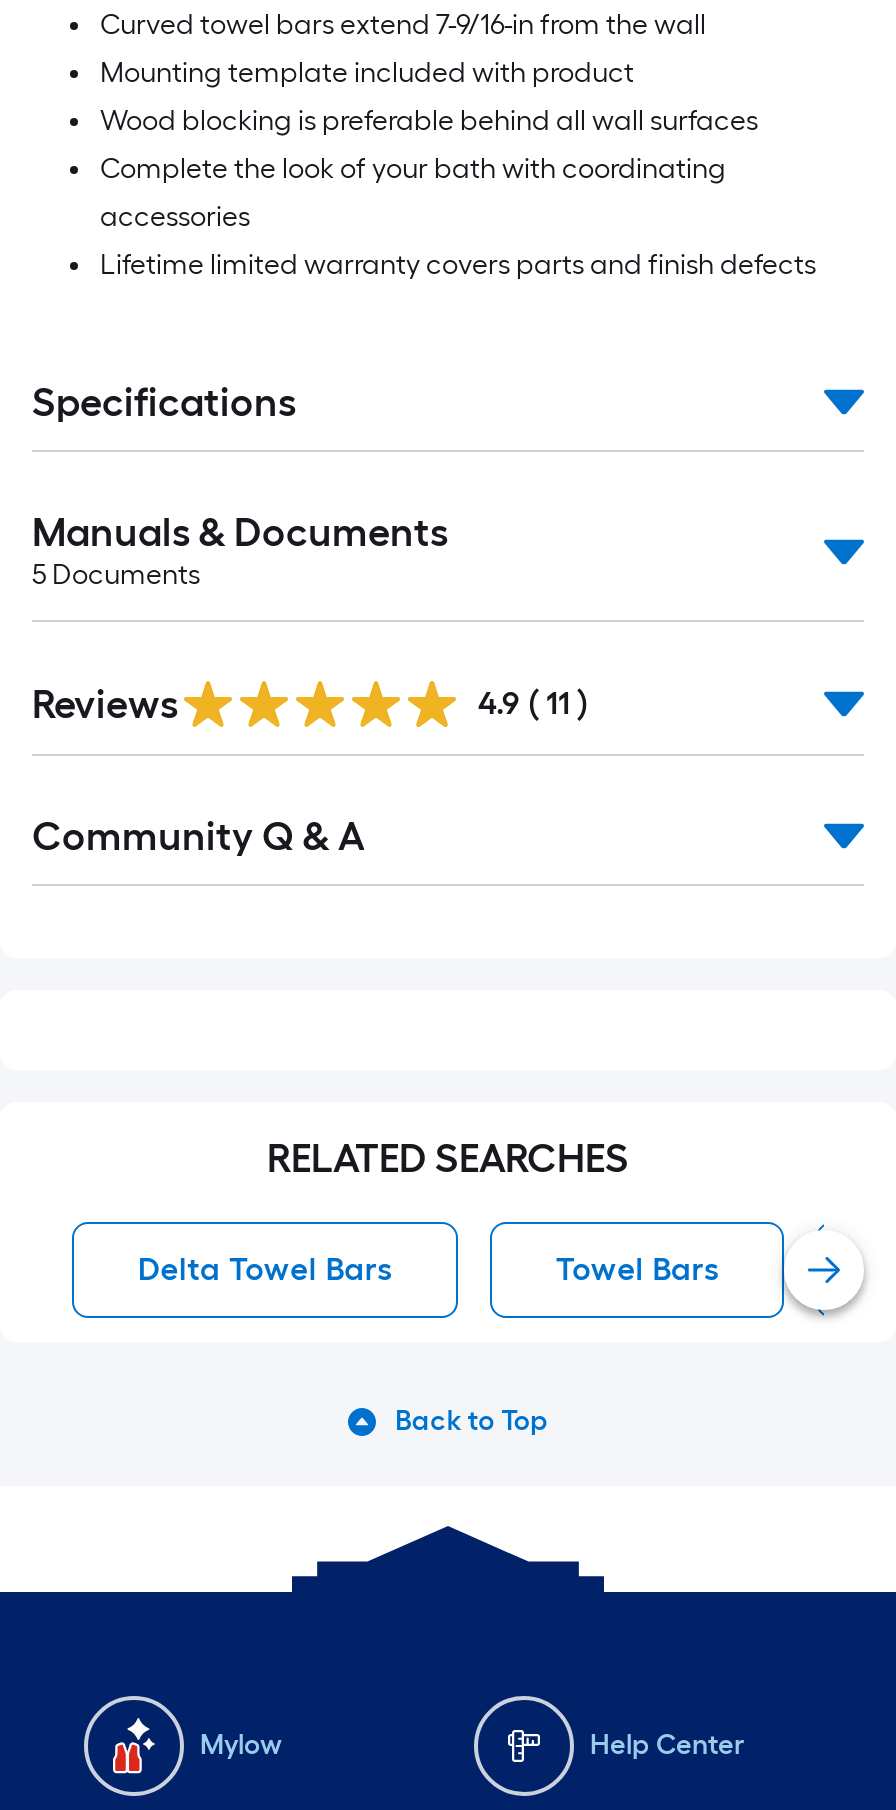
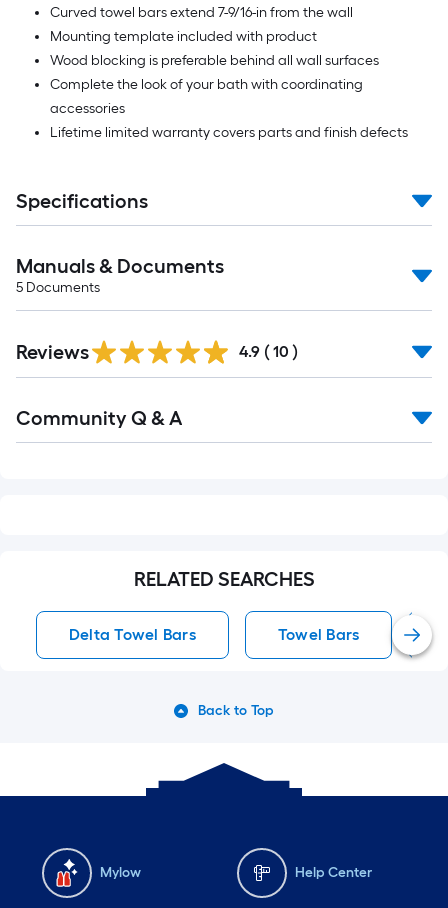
- 4.9 ( 11 )
+ 4.9 ( 10 )
